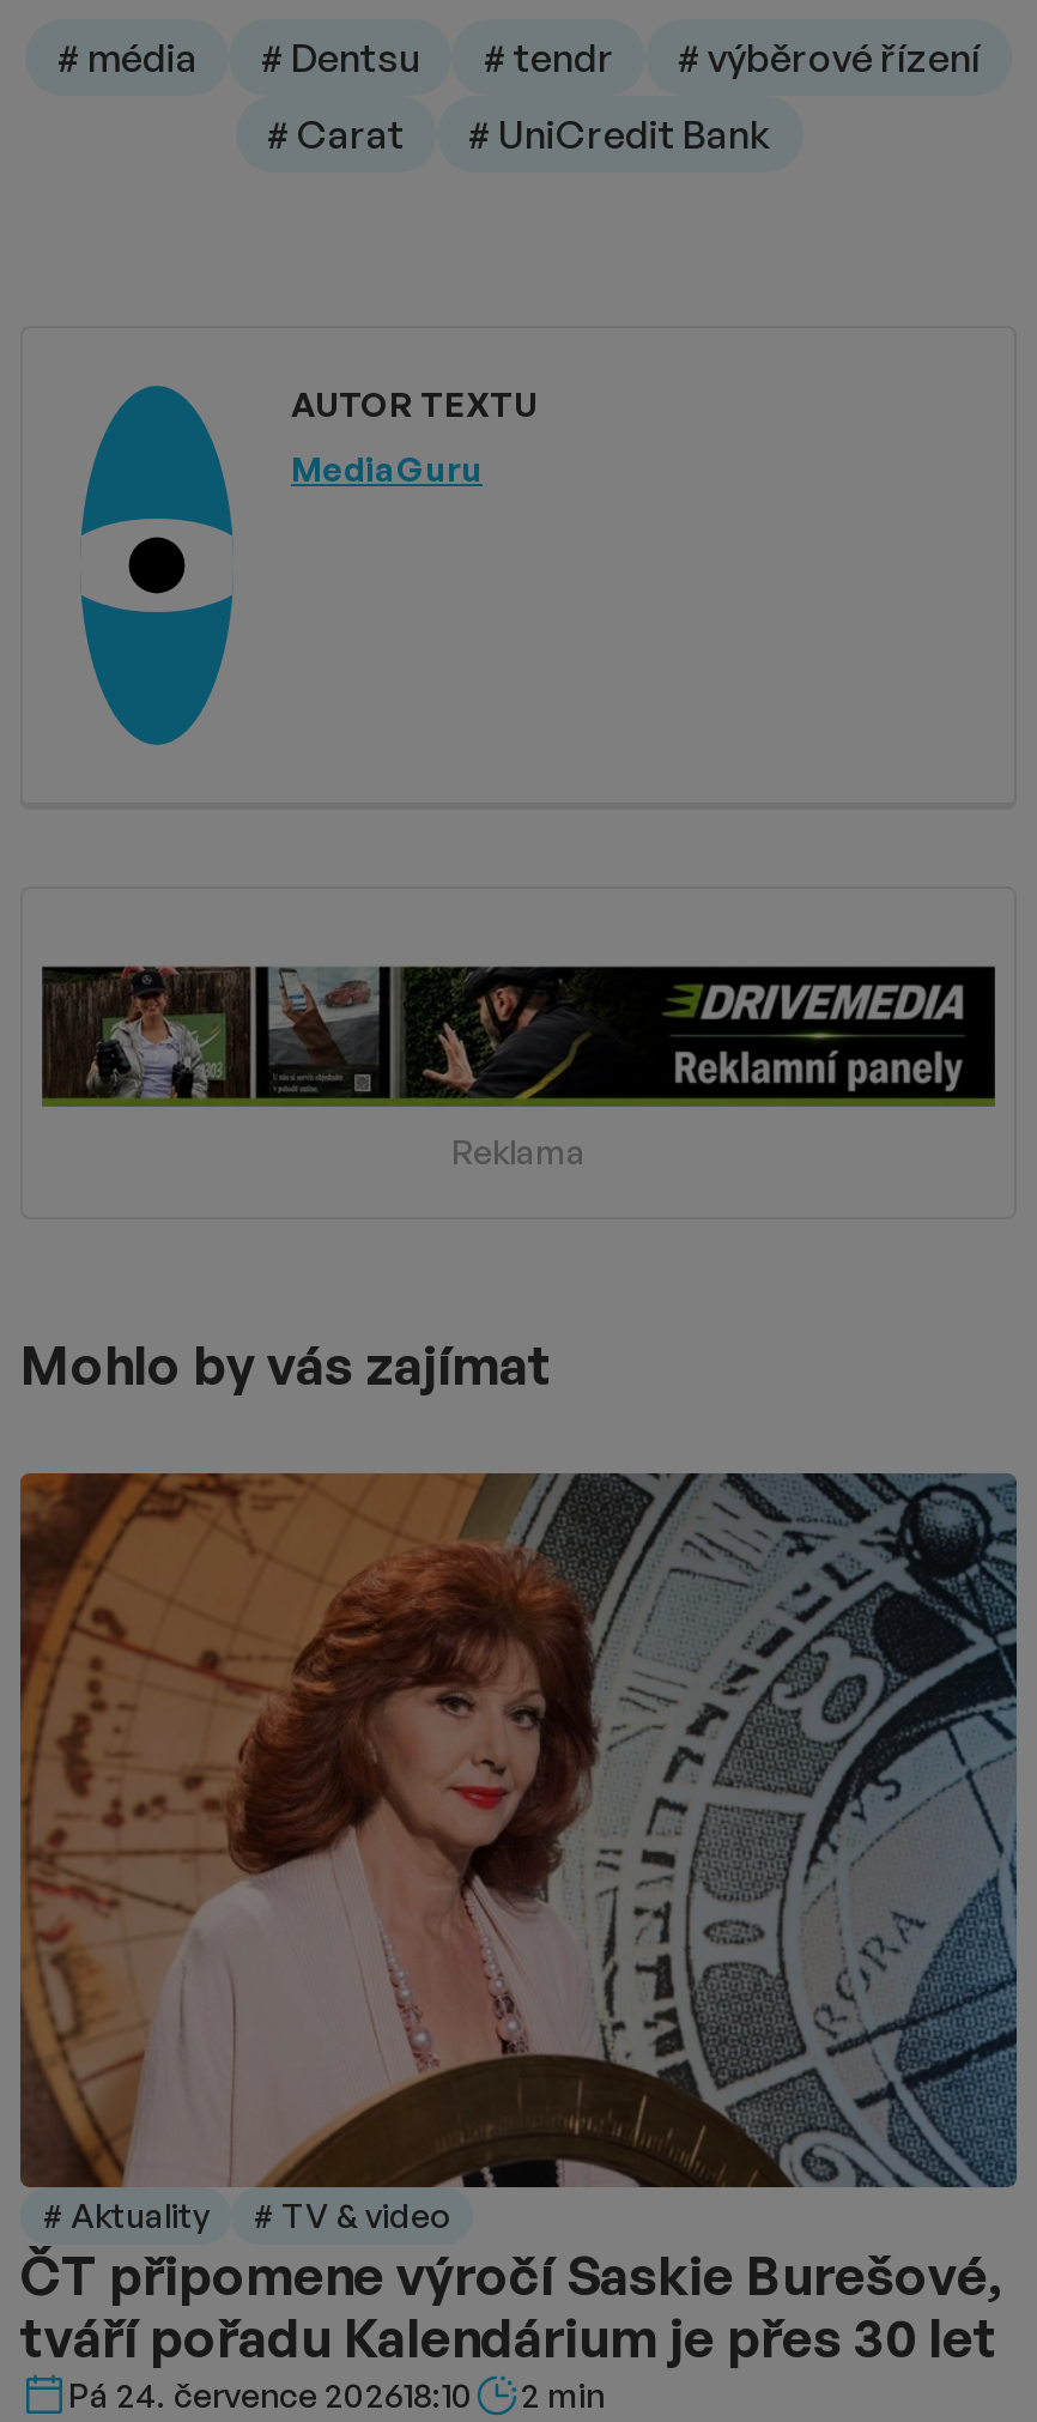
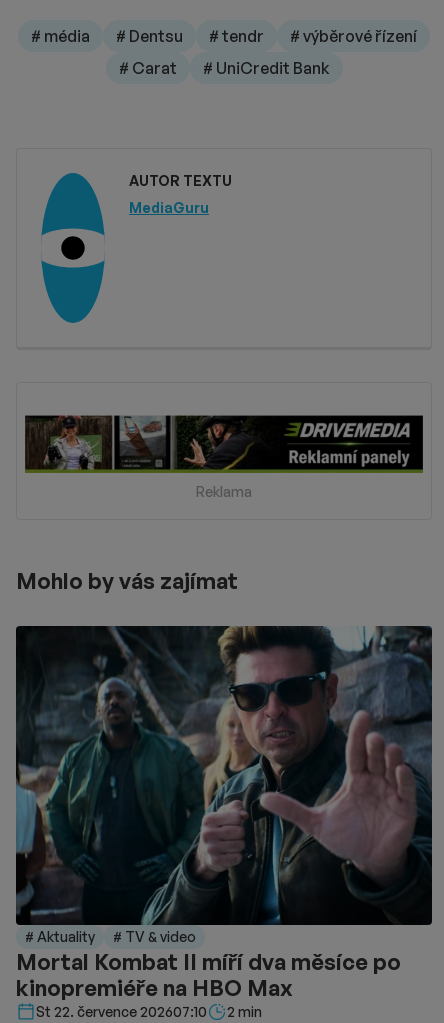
- [image]
- ČT připomene výročí Saskie Burešové,
- tváří pořadu Kalendárium je přes 30 let
- Pá 24. července 202618:10
+ [image]
+ Mortal Kombat II míří dva měsíce po
+ kinopremiéře na HBO Max
+ St 22. července 202607:10
